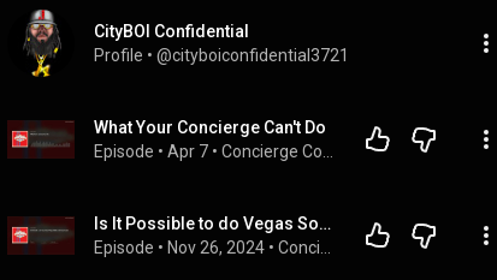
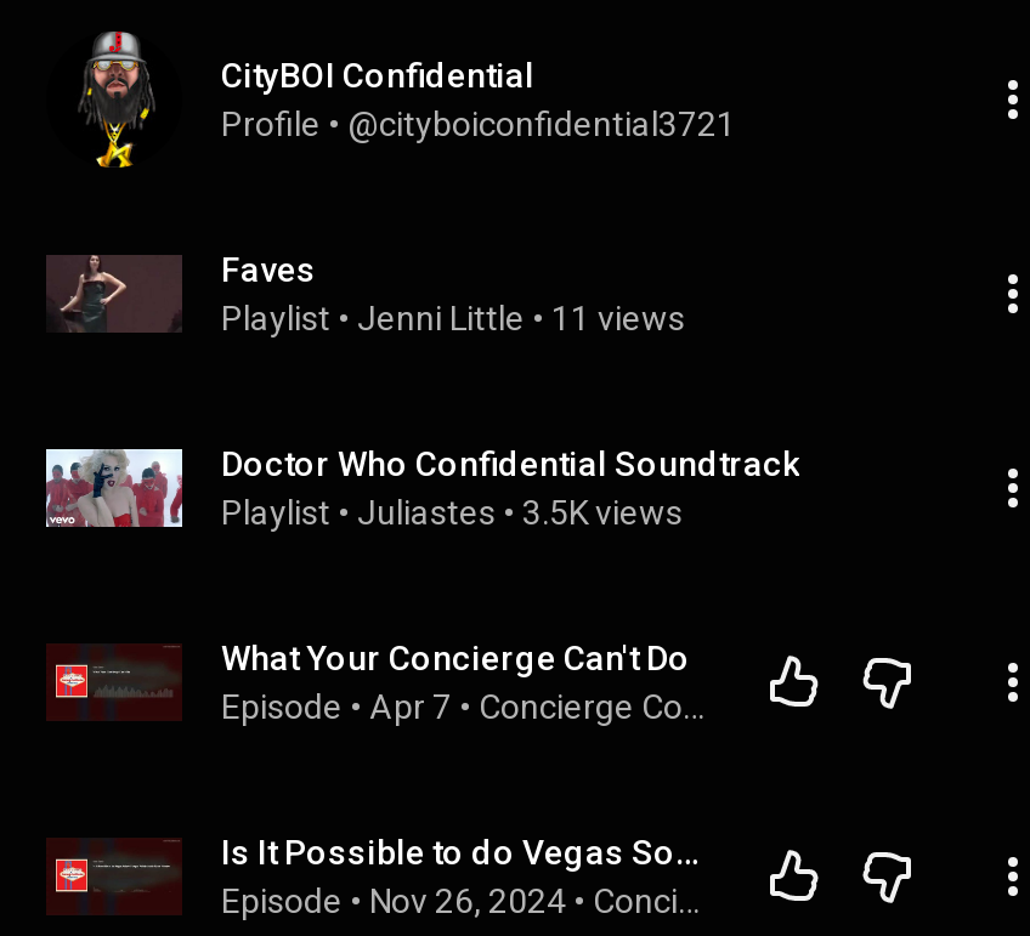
+ [image]
+ Doctor Who Confidential Soundtrack
+ Playlist • Juliastes • 3.5K views

+ [image]
+ Faves
+ Playlist • Jenni Little • 11 views
